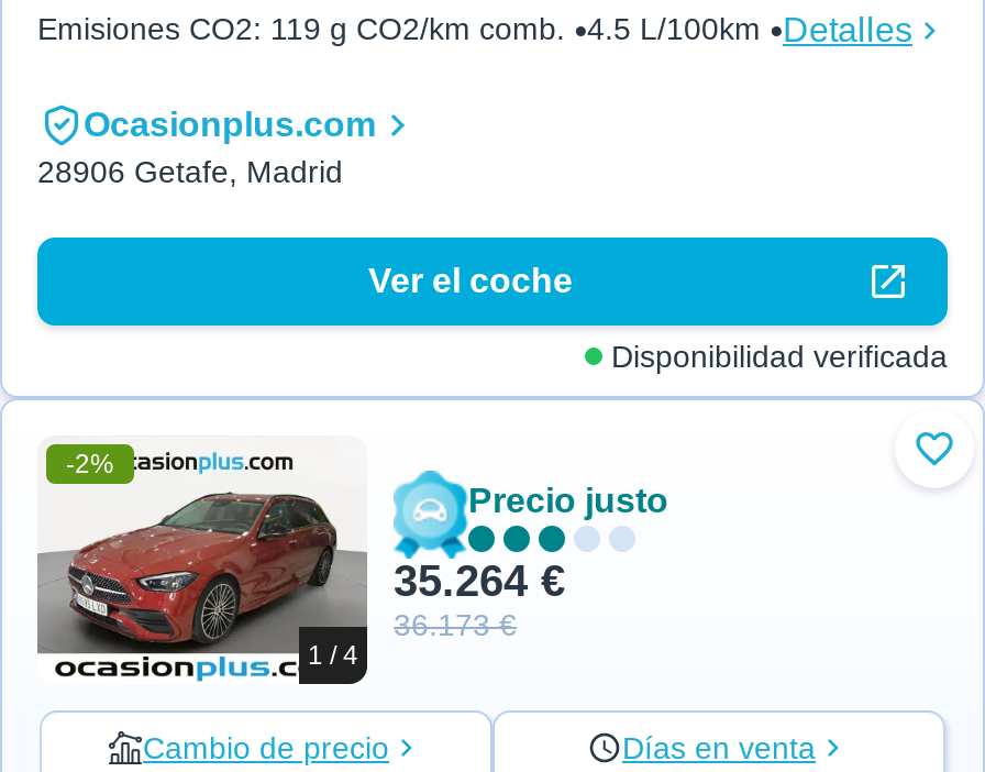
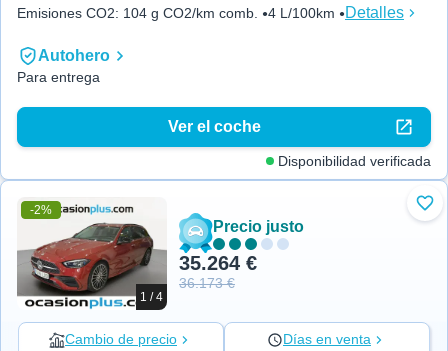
- Emisiones CO2: 119 g CO2/km comb.
+ Emisiones CO2: 104 g CO2/km comb.

- 4.5 L/100km
+ 4 L/100km

- Ocasionplus.com
- 28906 Getafe, Madrid
+ Autohero
+ Para entrega
